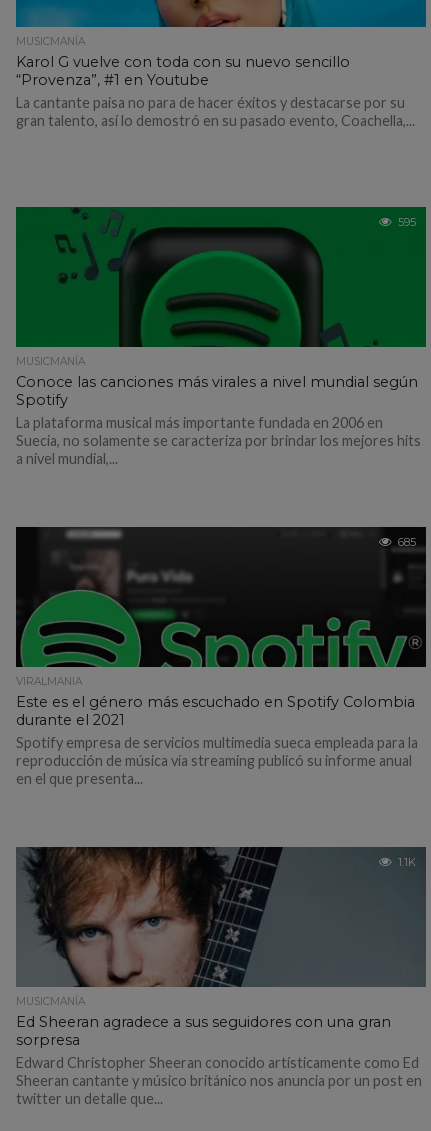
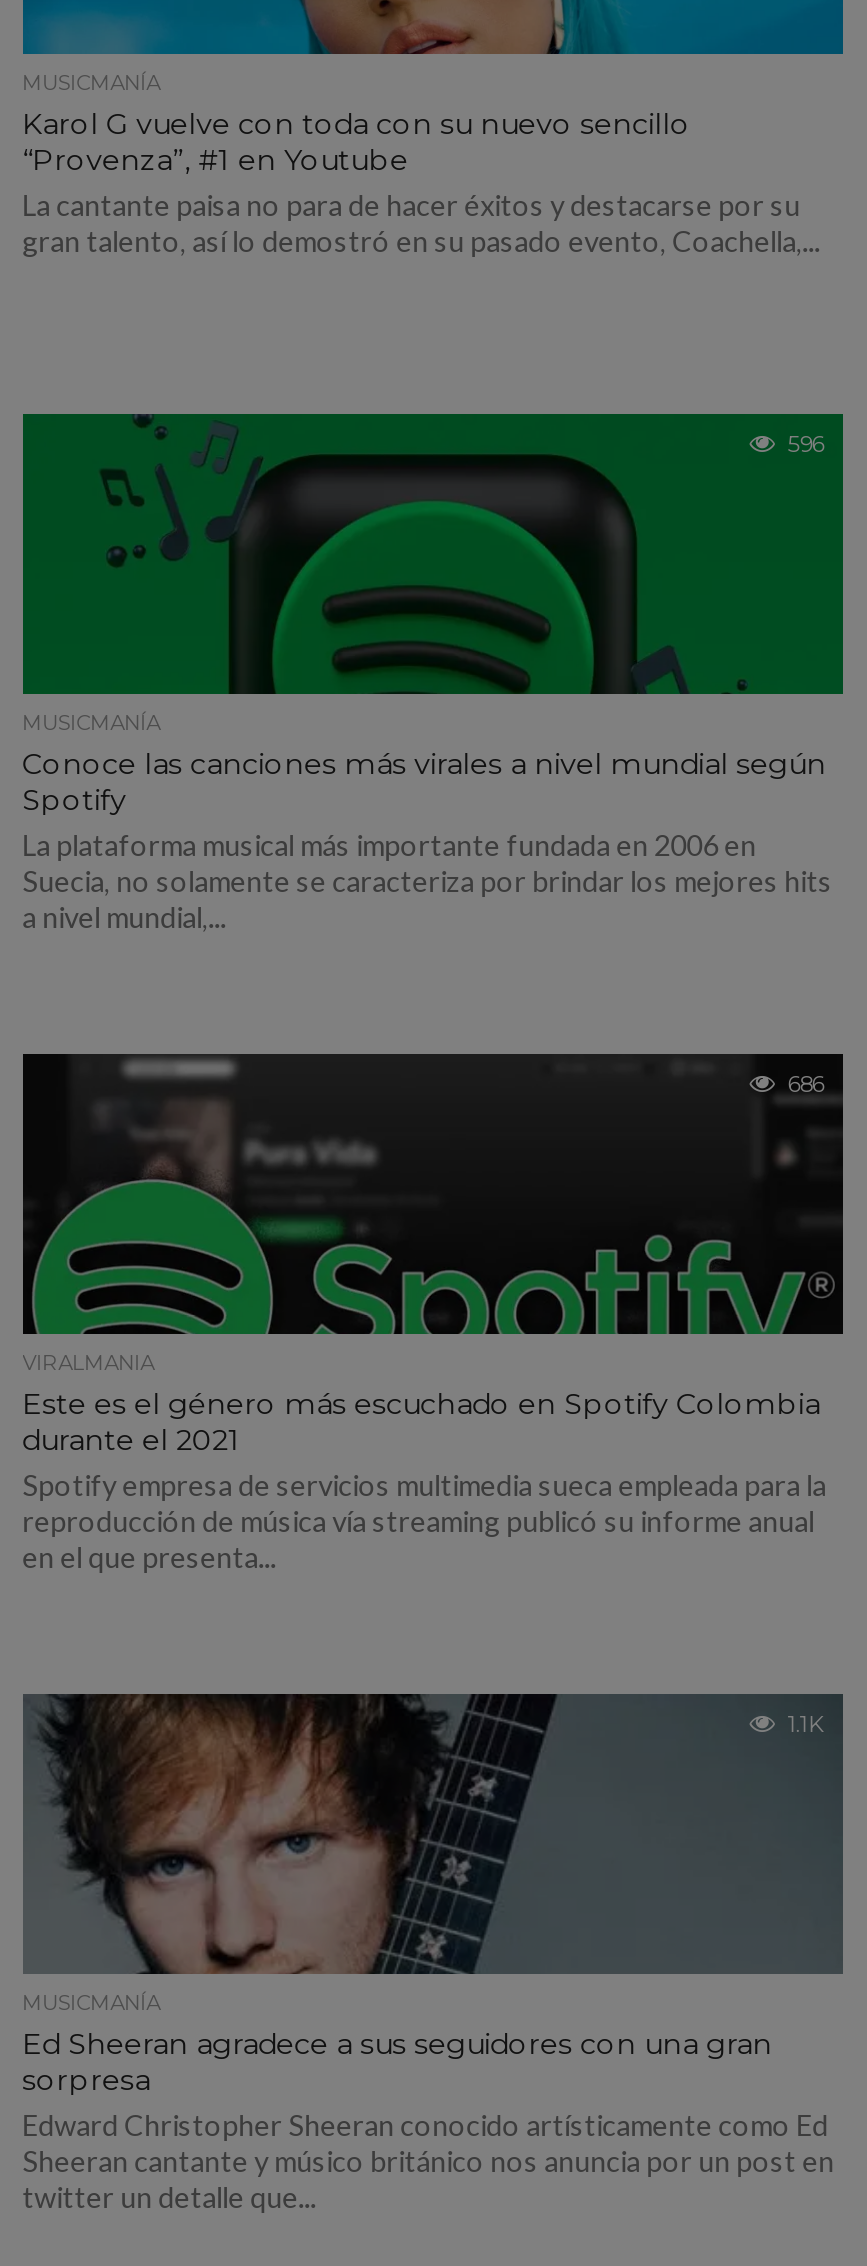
- 595
+ 596

- 685
+ 686
